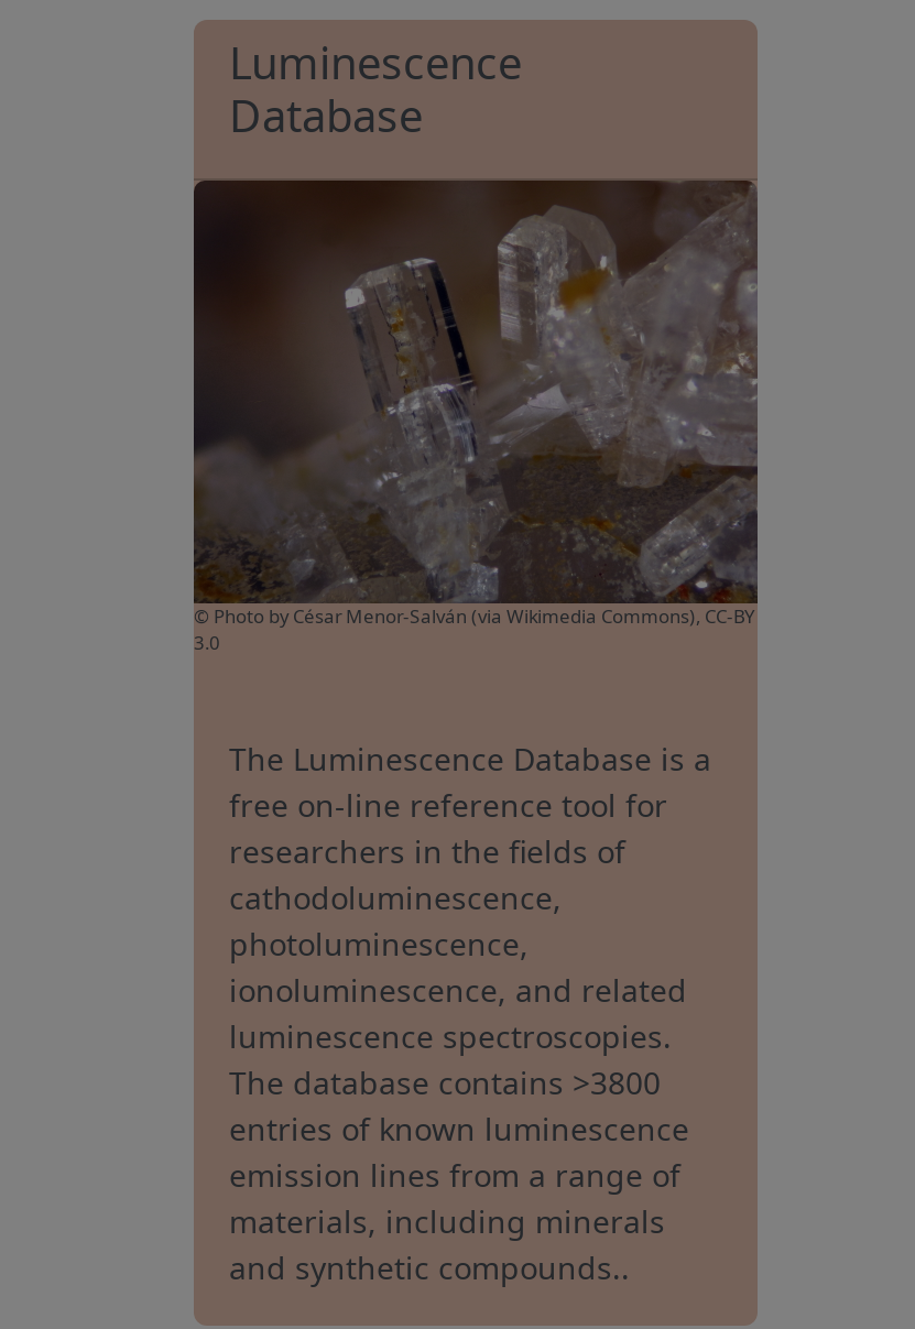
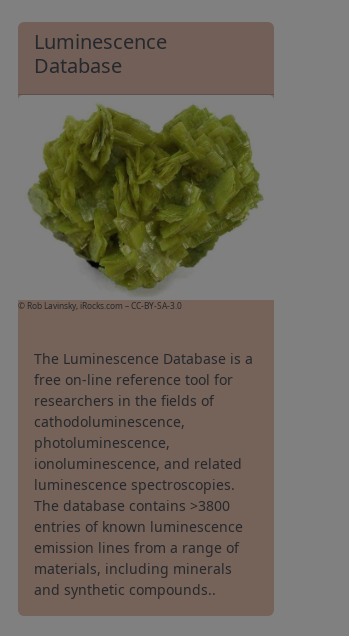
- [image]
- © Photo by César Menor-Salván (via Wikimedia Commons), CC-BY
- 3.0
+ [image]
+ © Rob Lavinsky, iRocks.com – CC-BY-SA-3.0
